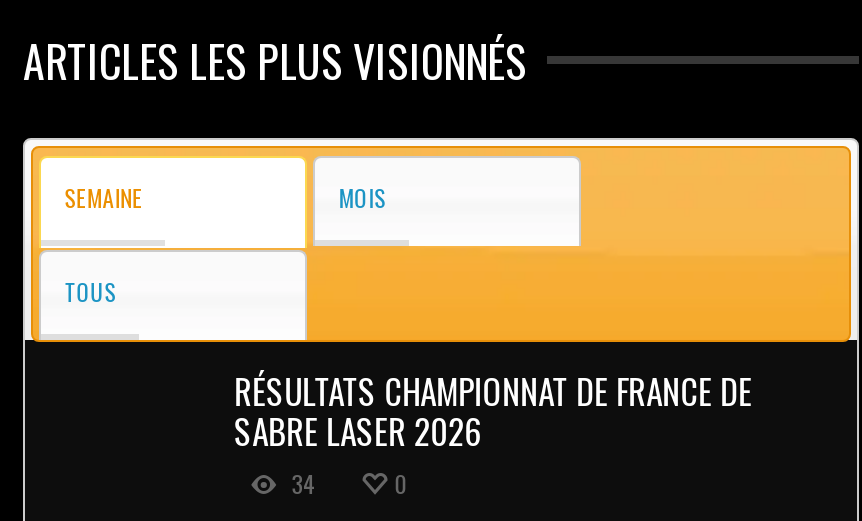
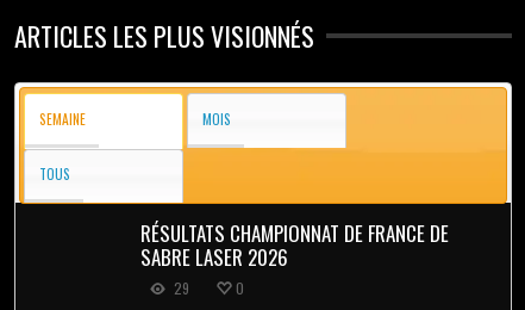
- 34
+ 29
